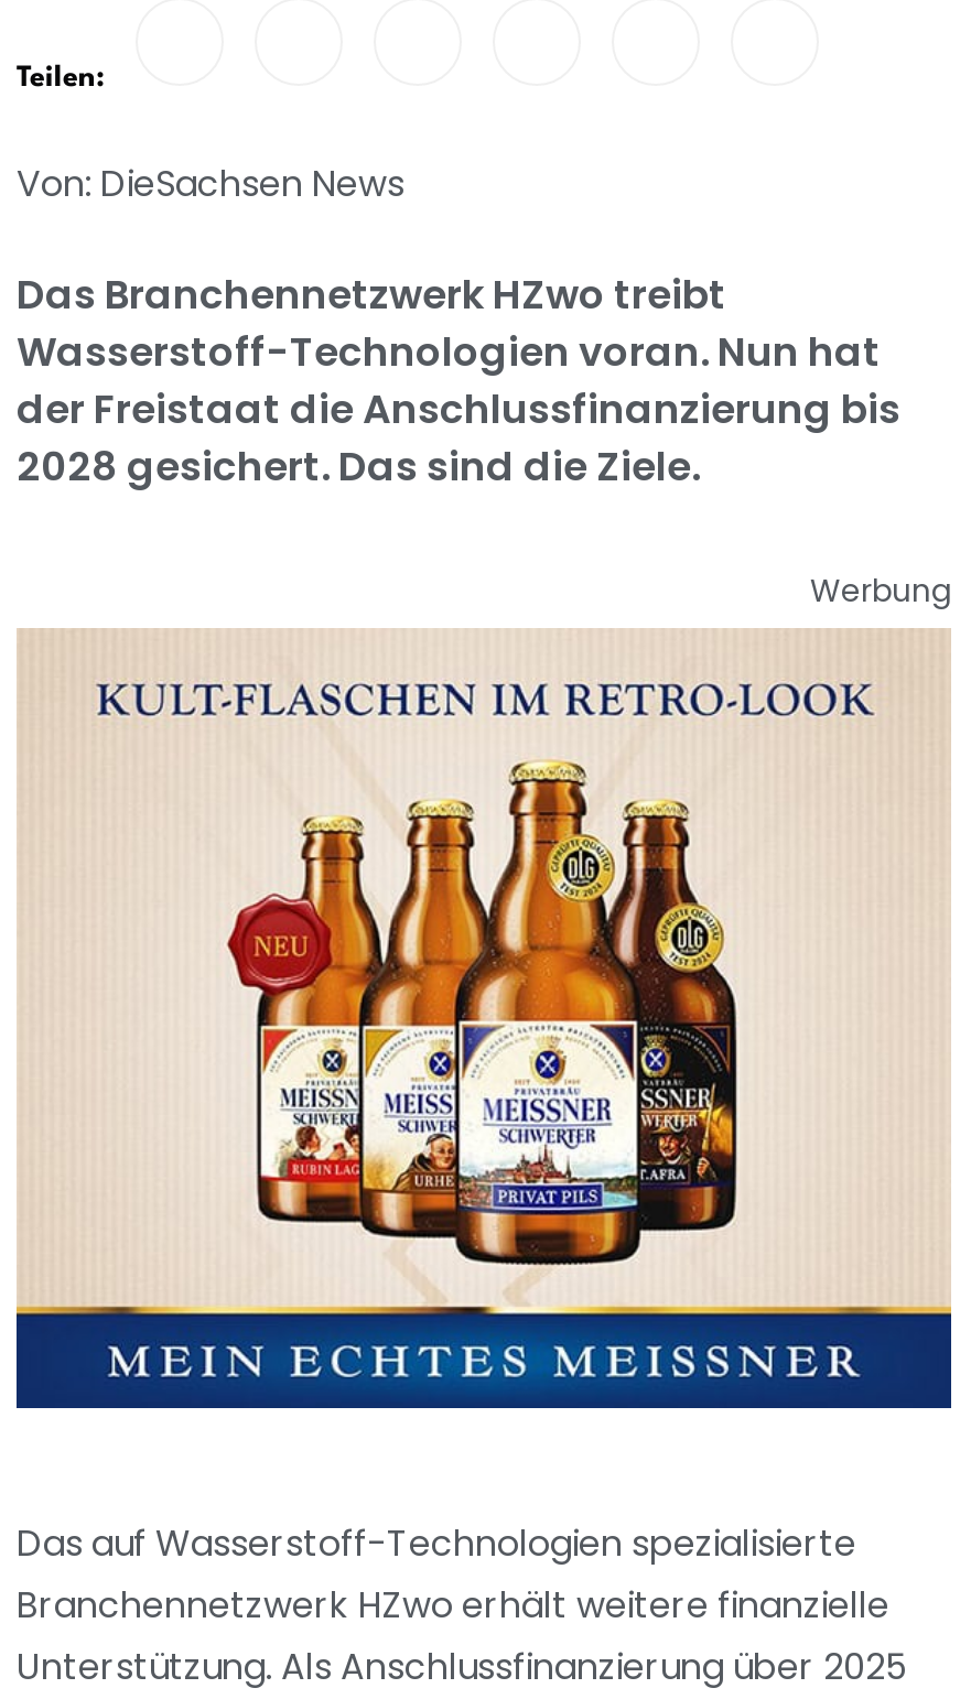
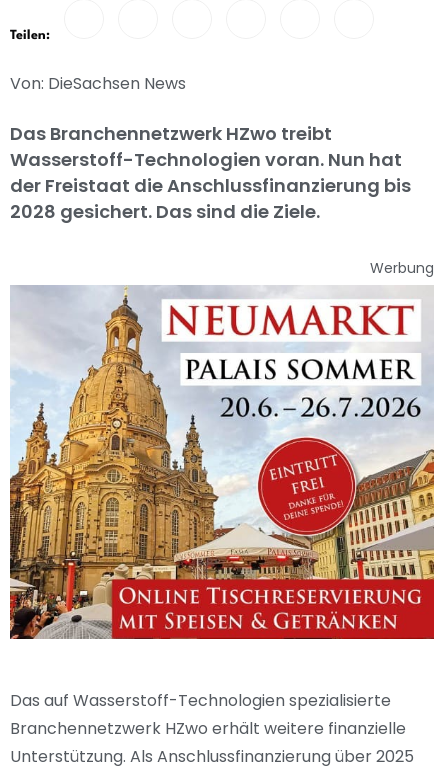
- [image]
+ [image]
